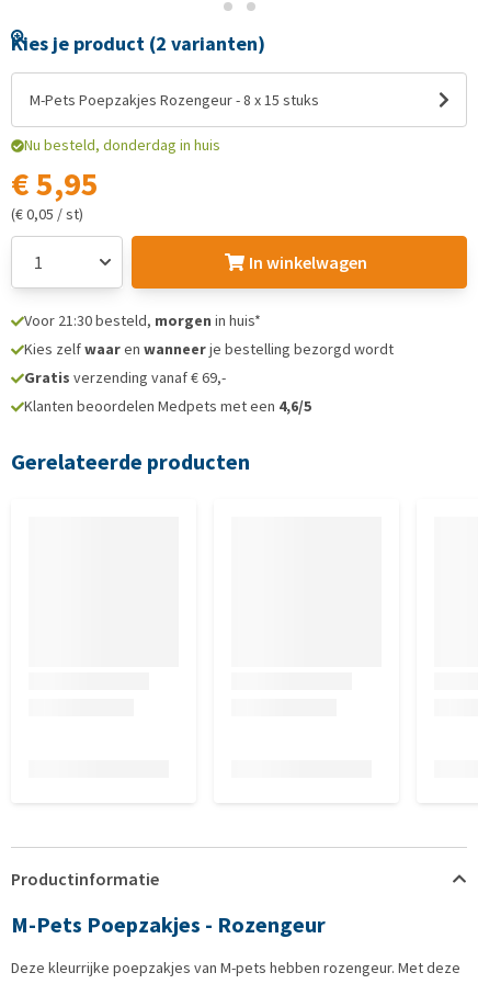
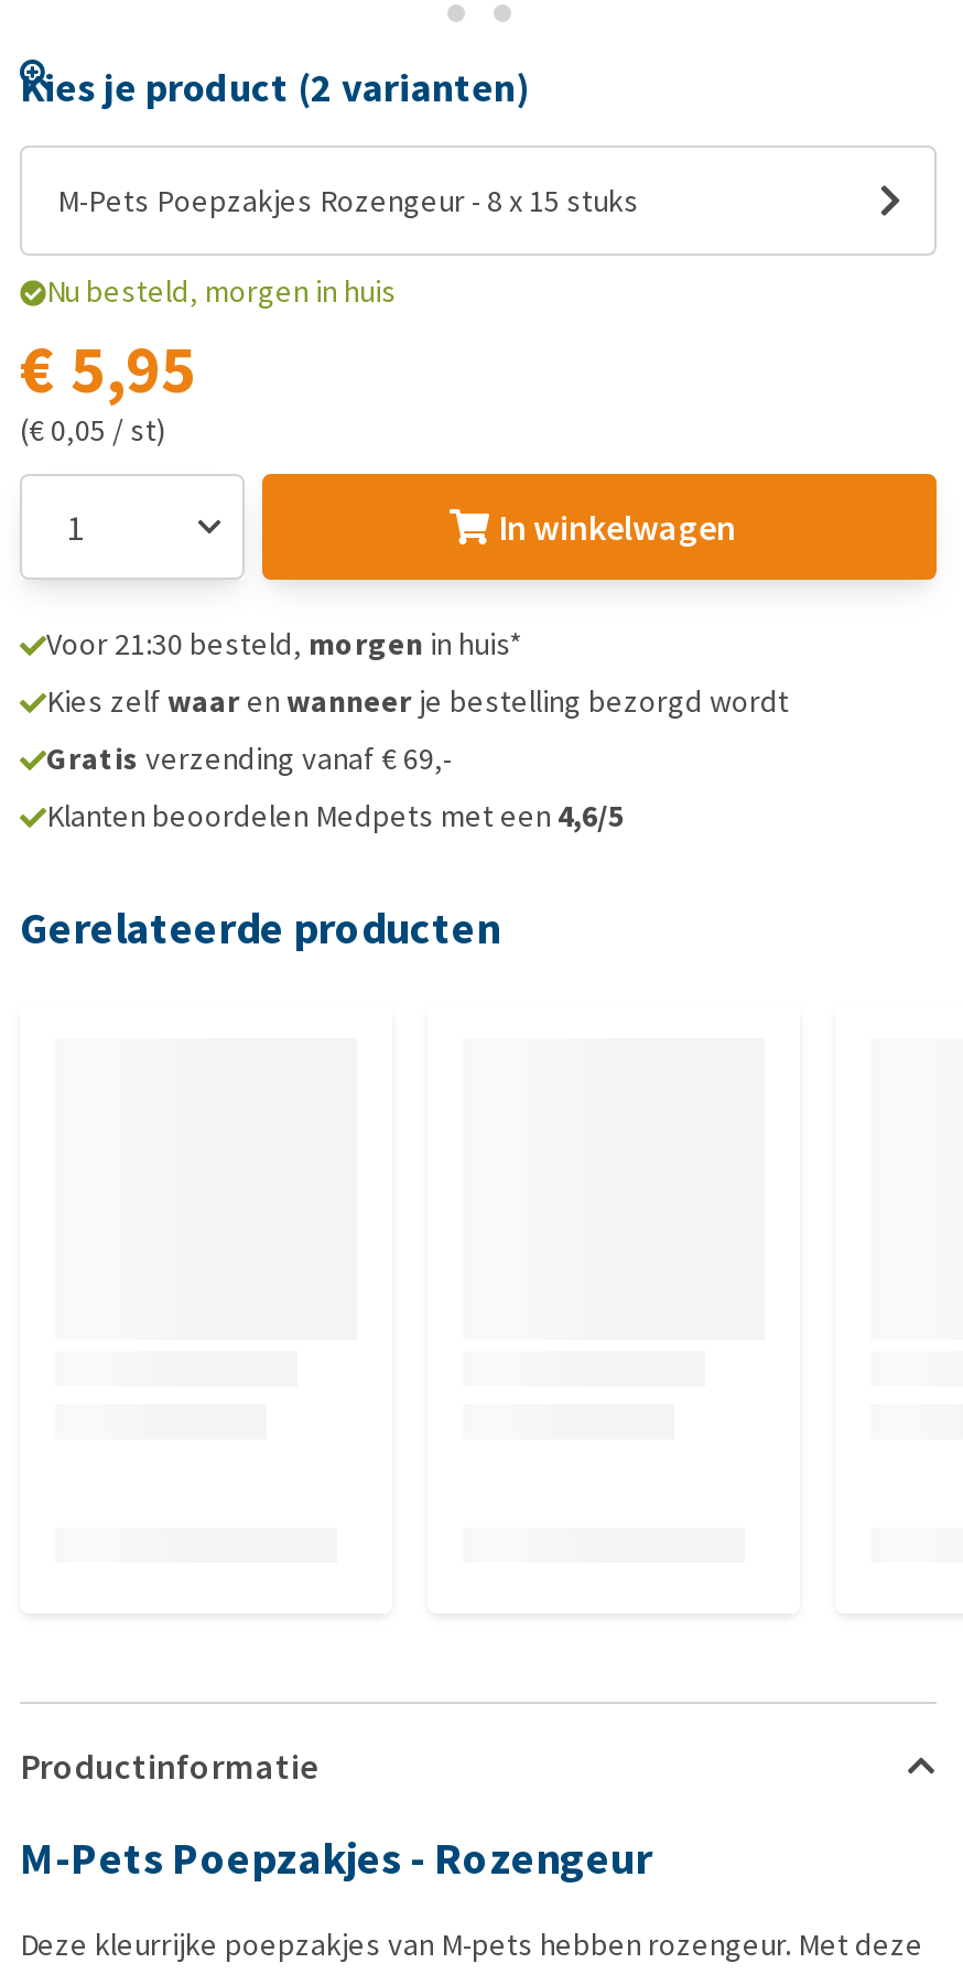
- Nu besteld, donderdag in huis
+ Nu besteld, morgen in huis
